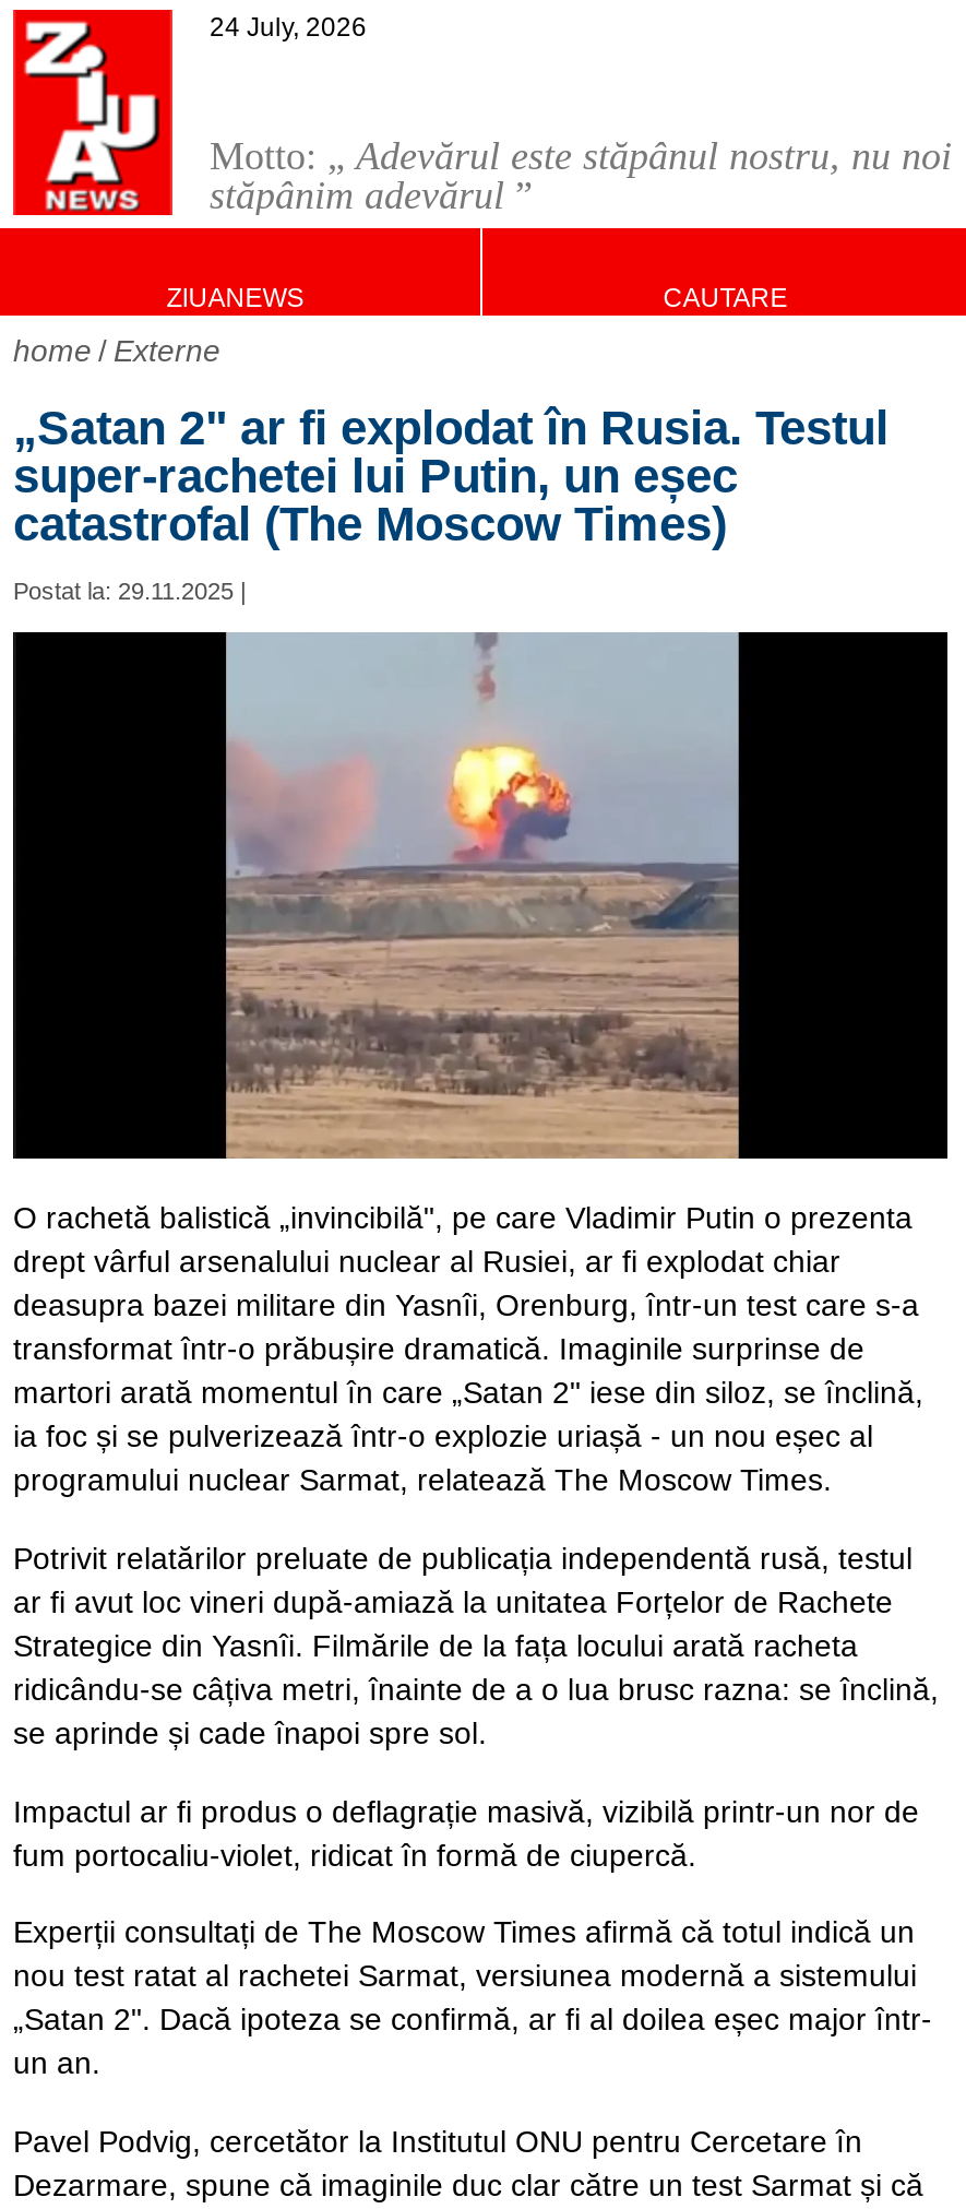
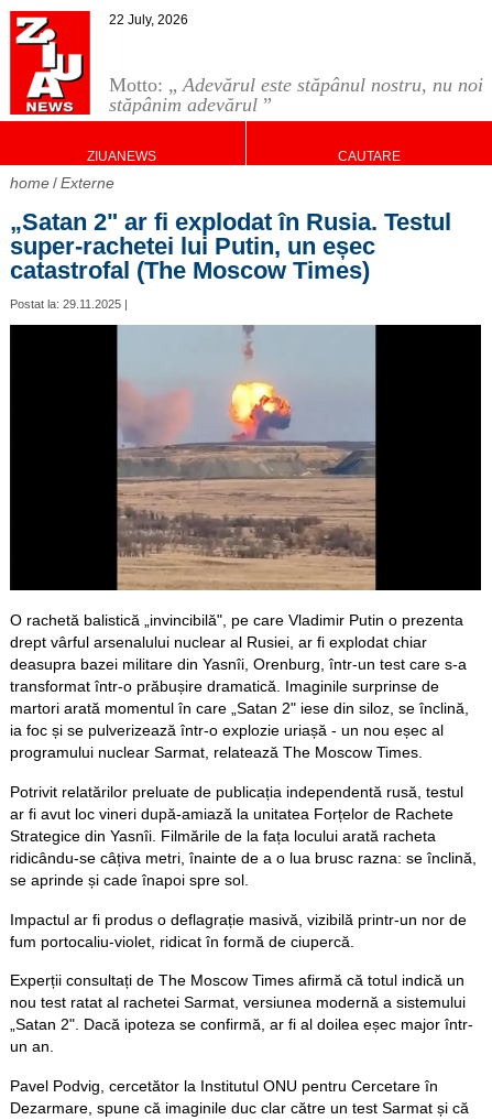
- 24 July, 2026
+ 22 July, 2026
